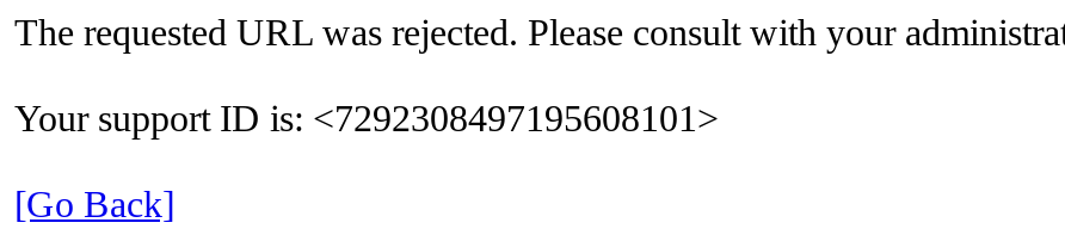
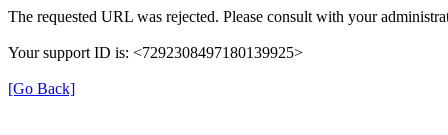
- Your support ID is: <7292308497195608101>
+ Your support ID is: <7292308497180139925>
